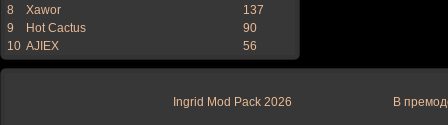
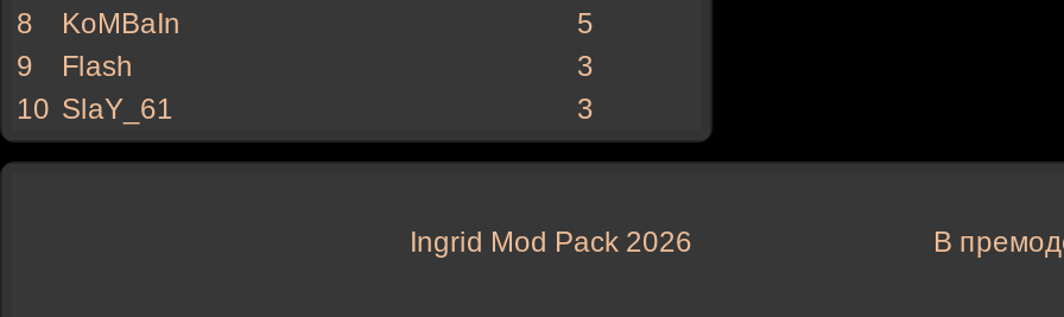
- Xawor
- 137
+ KoMBaIn
+ 5

- Hot Cactus
- 90
- 10 AJIEX
- 56
+ Flash
+ 3
+ 10 SlaY_61
+ 3
